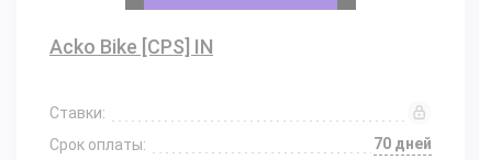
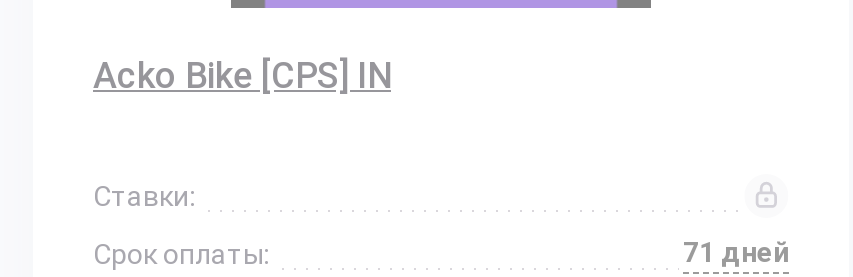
- 70 дней
+ 71 дней
